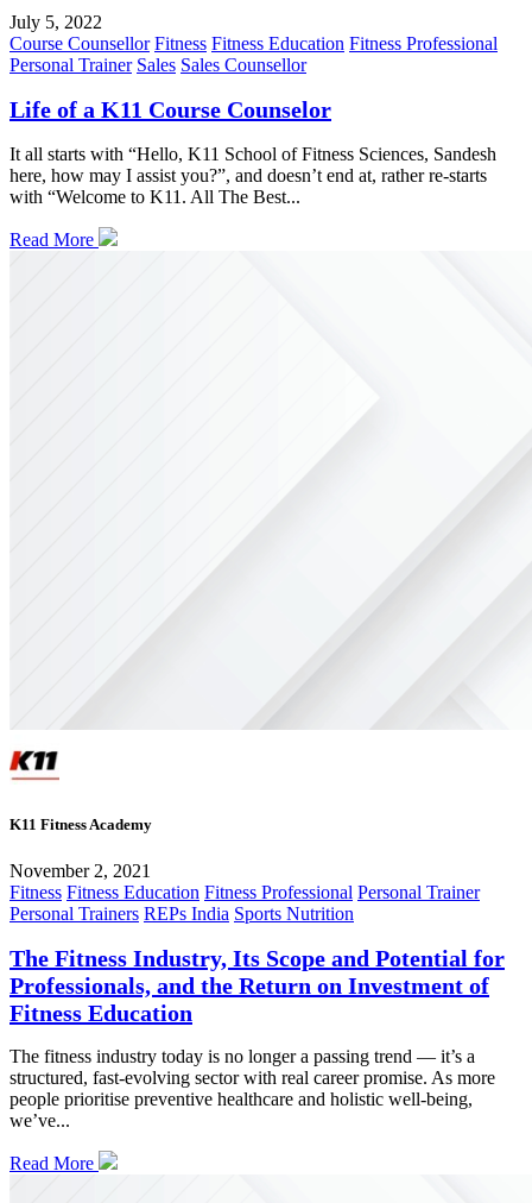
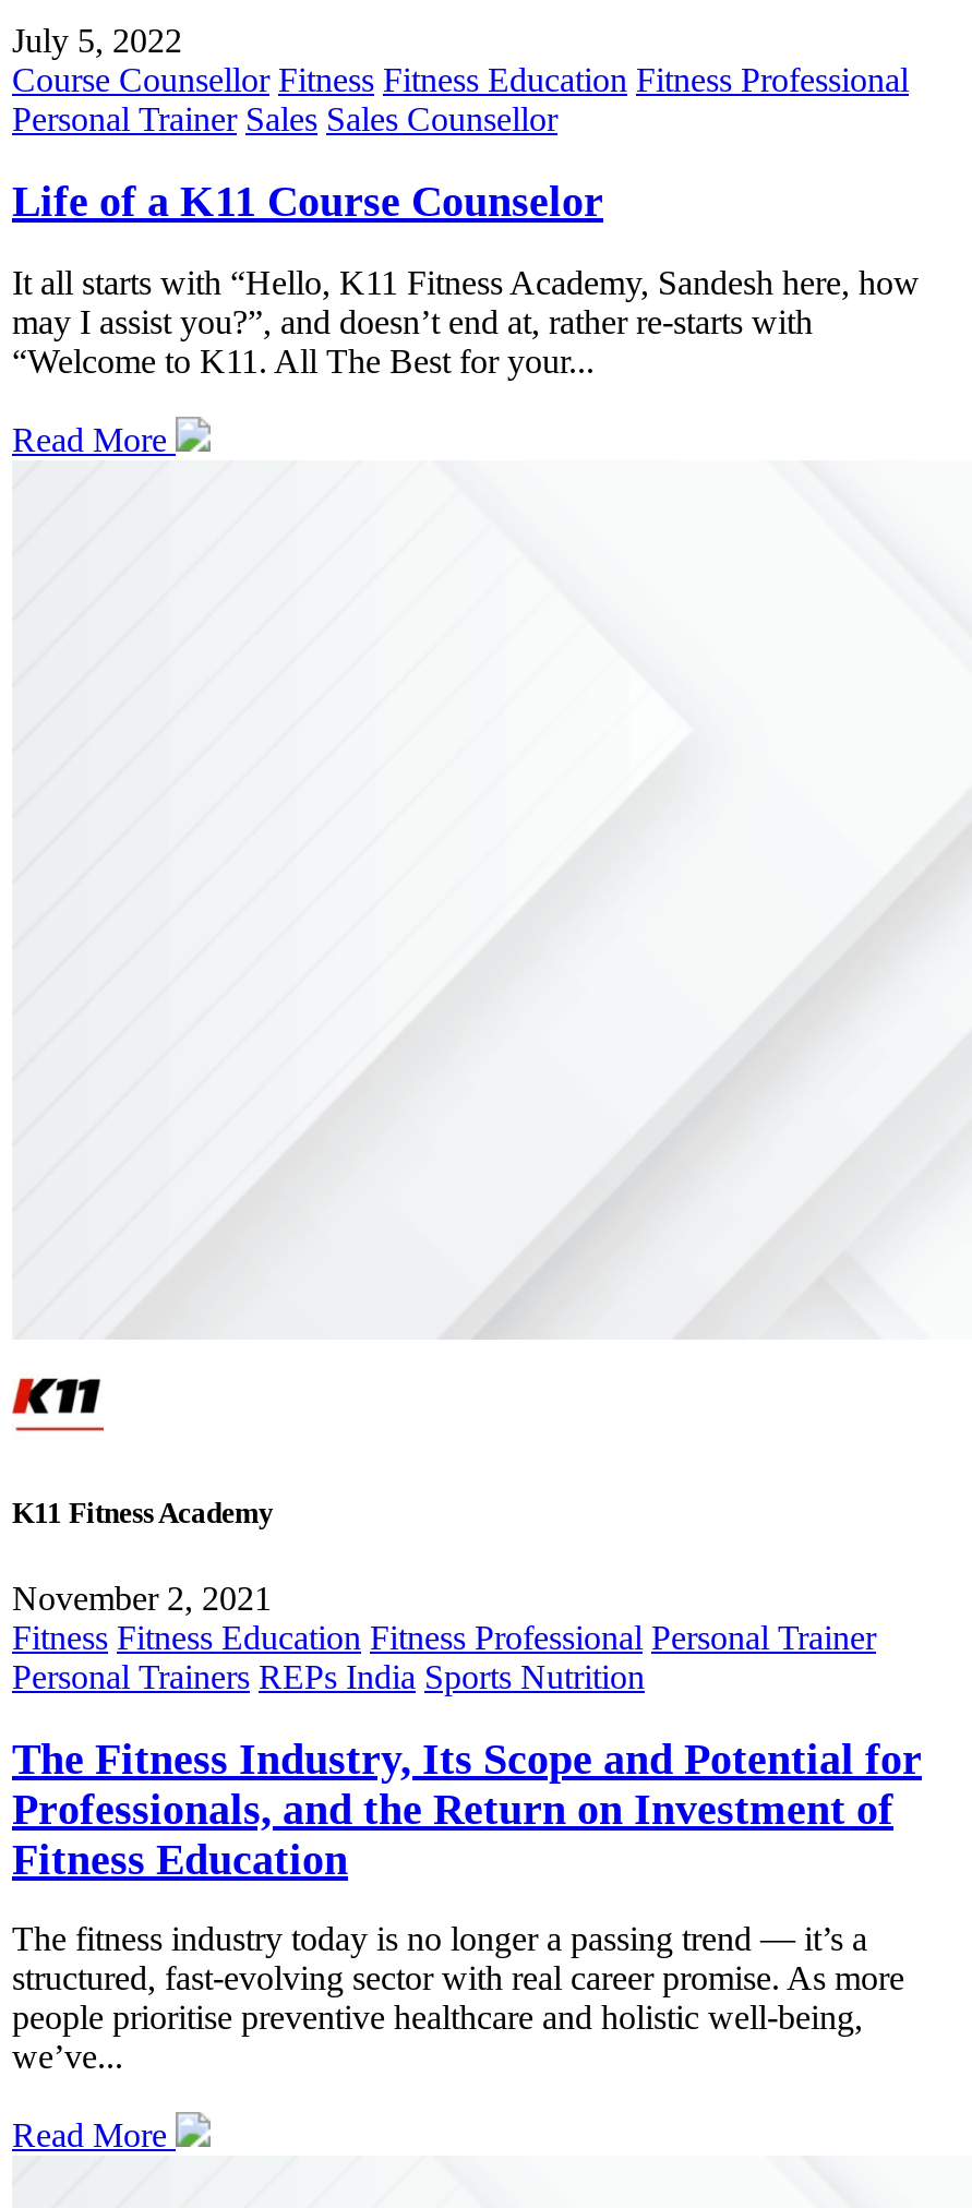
- It all starts with “Hello, K11 School of Fitness Sciences, Sandesh
- here, how may I assist you?”, and doesn’t end at, rather re-starts
- with “Welcome to K11. All The Best...
+ It all starts with “Hello, K11 Fitness Academy, Sandesh here, how
+ may I assist you?”, and doesn’t end at, rather re-starts with
+ “Welcome to K11. All The Best for your...
